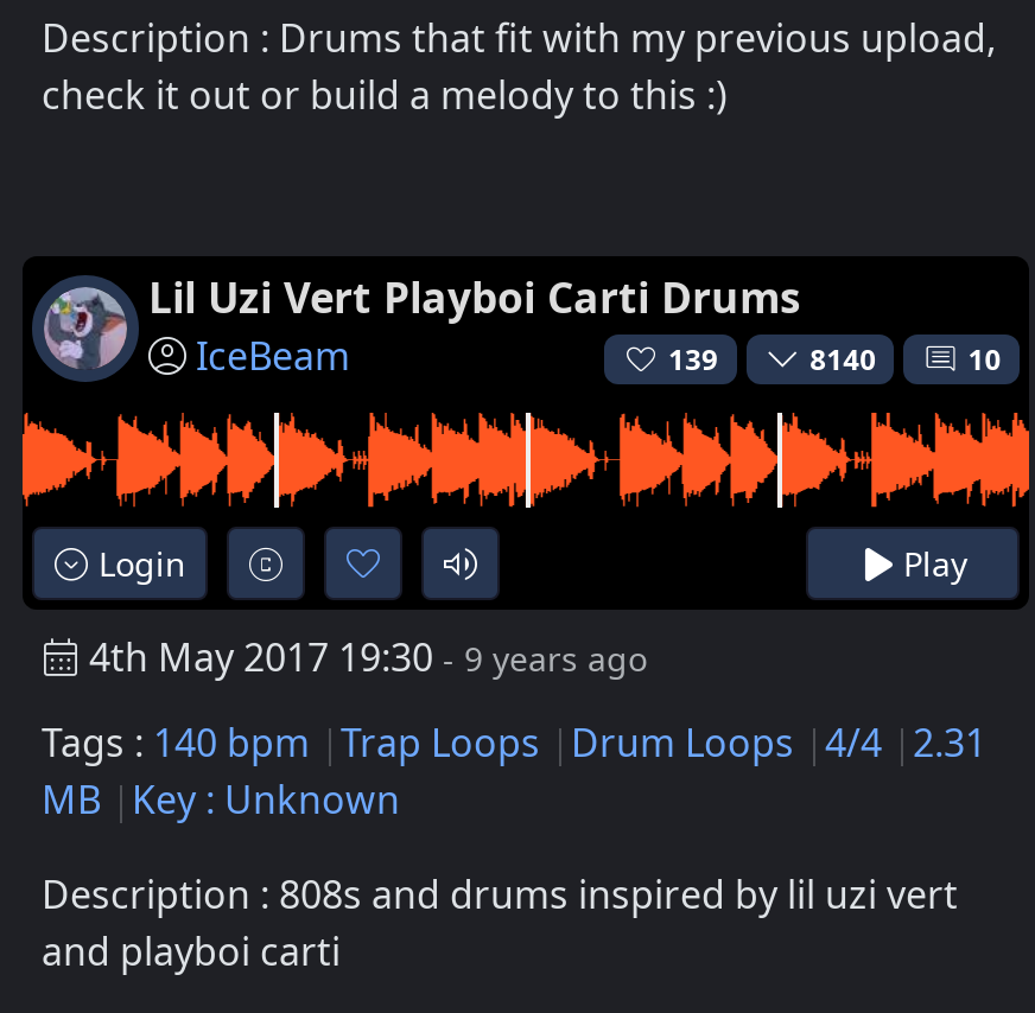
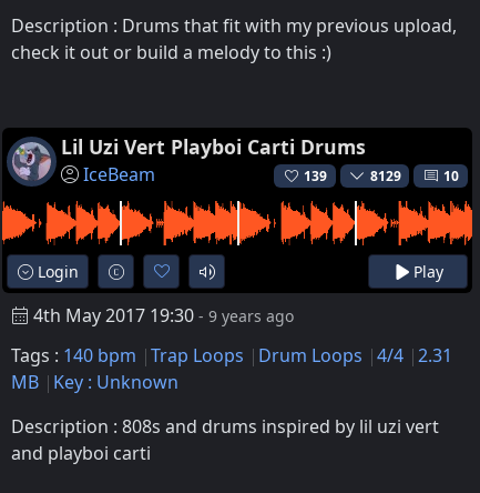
- 8140
+ 8129
